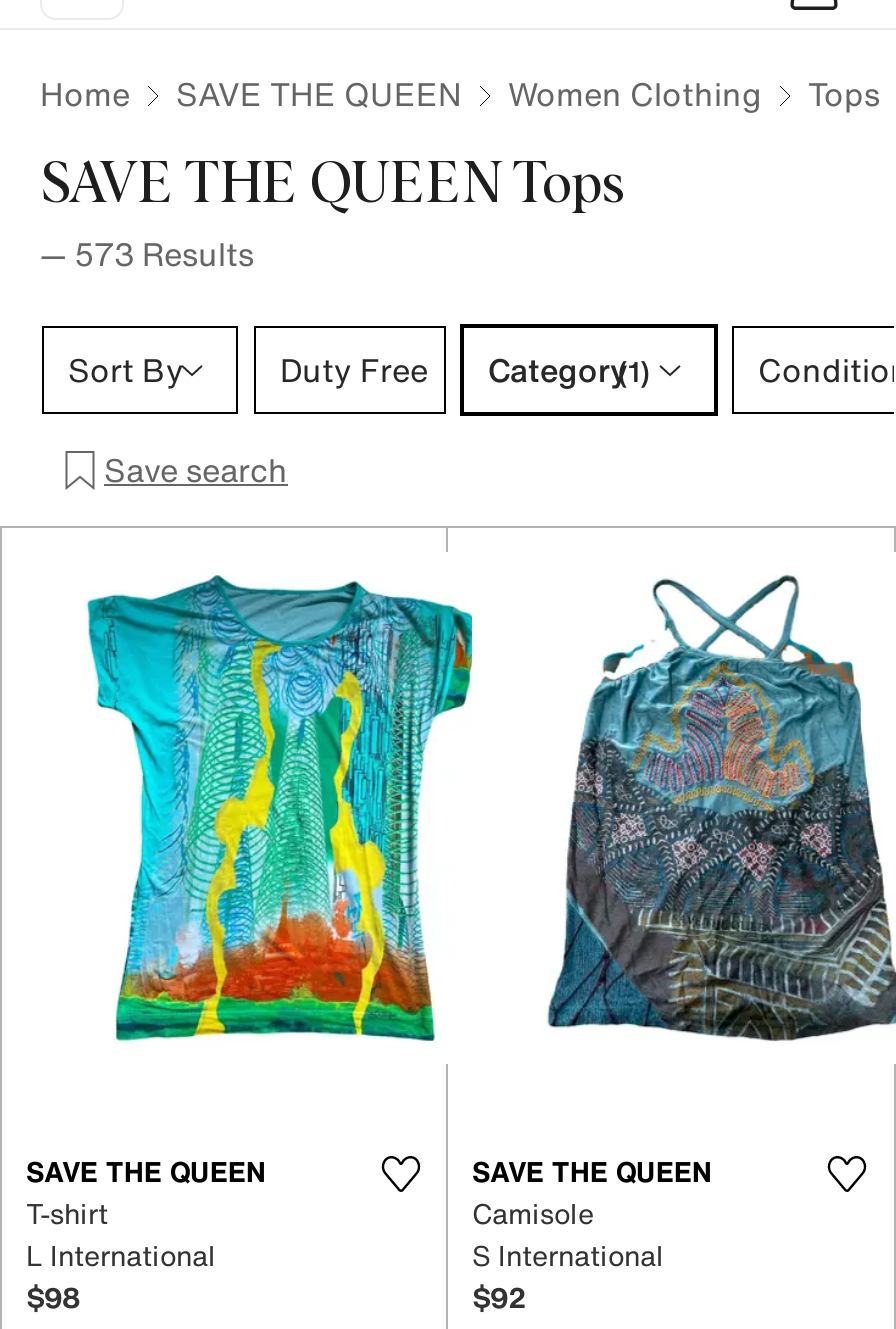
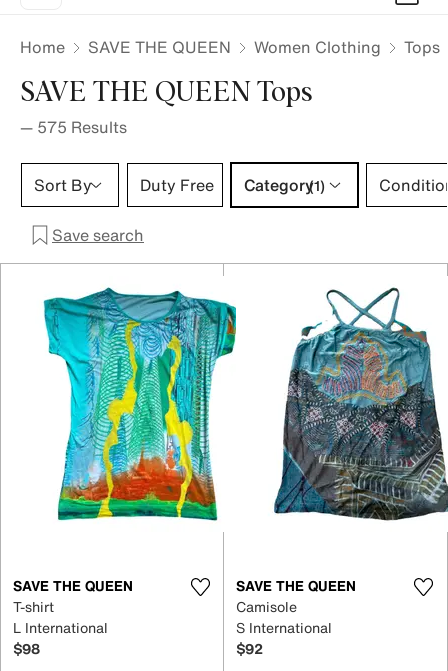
- — 573 Results
+ — 575 Results
